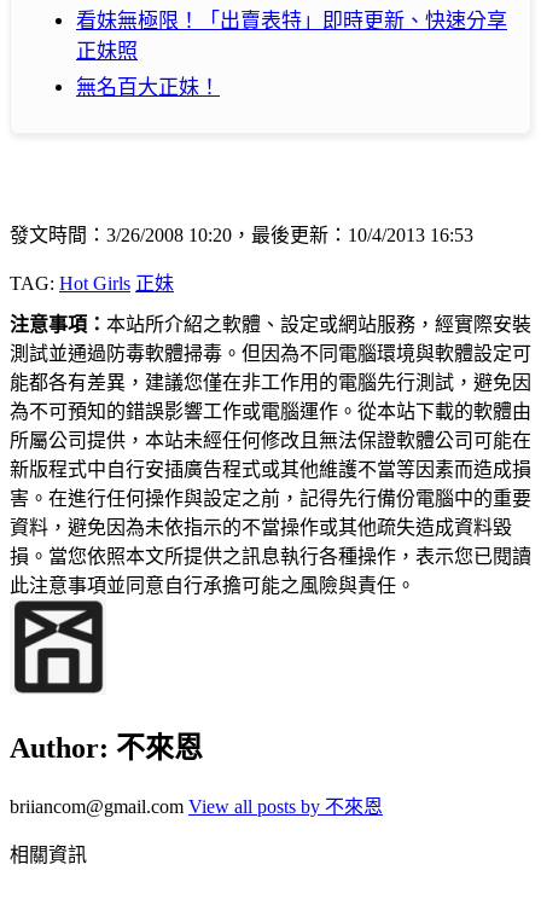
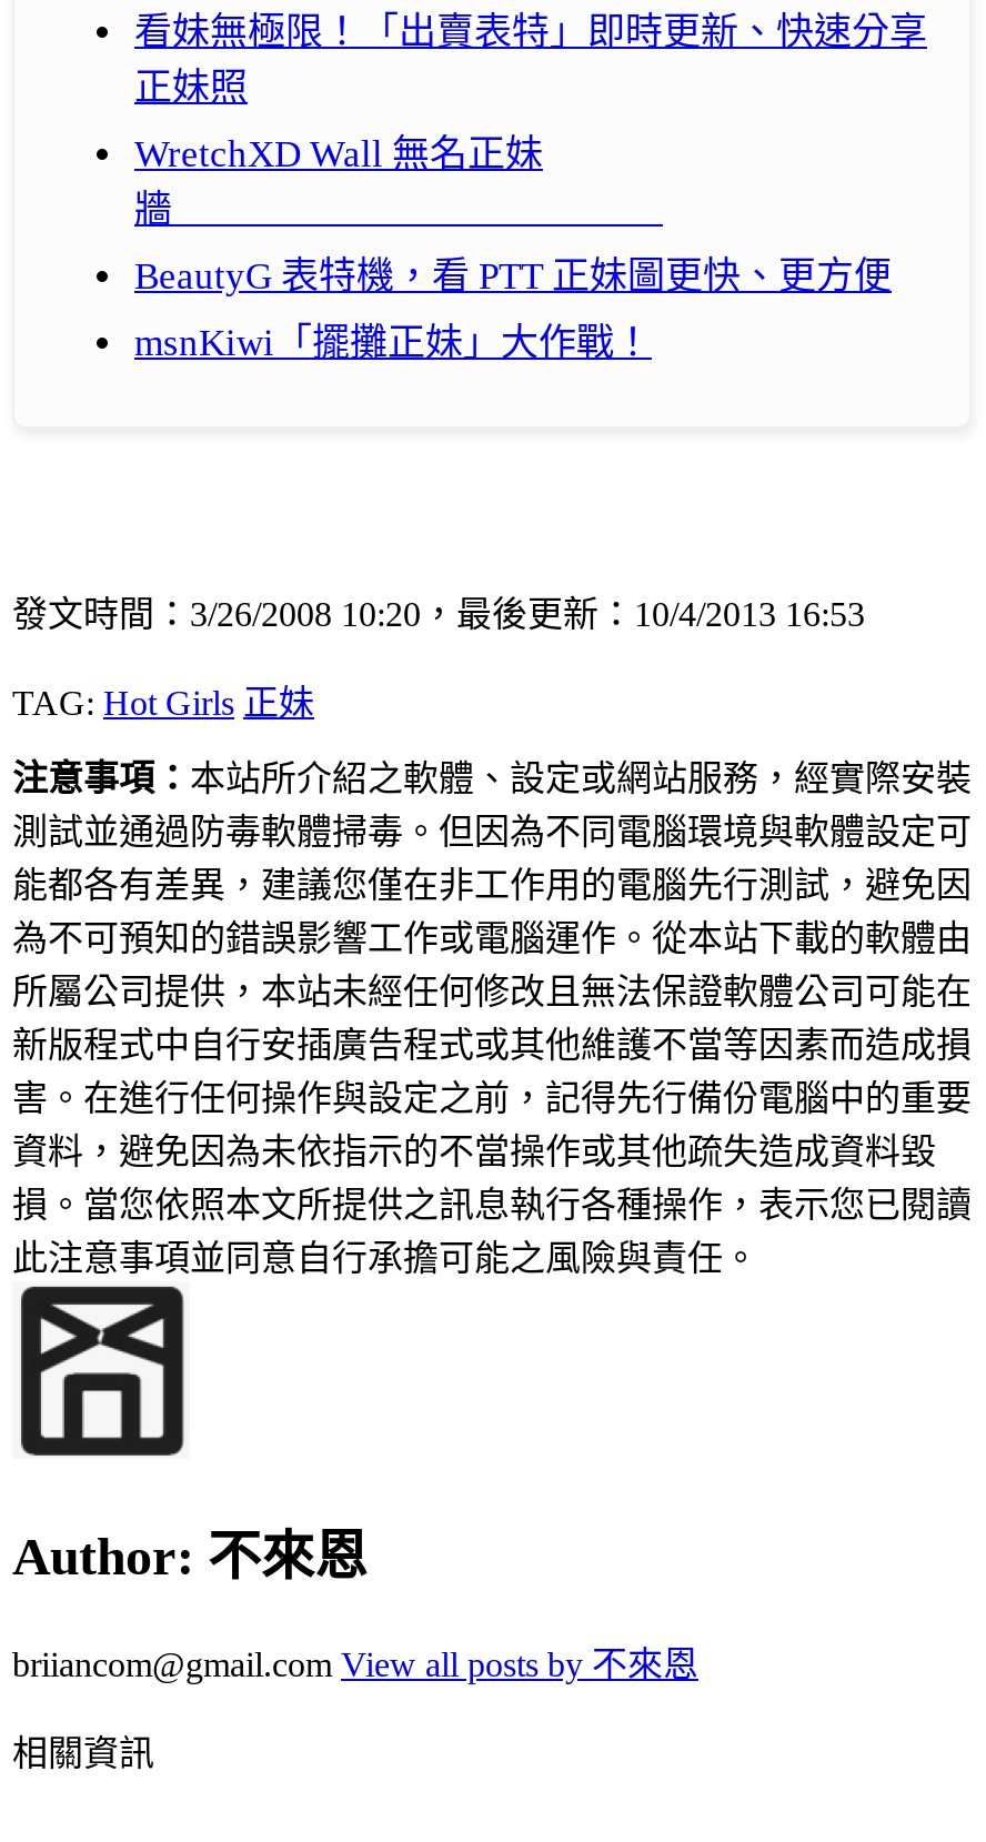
- 無名百大正妹！
+ WretchXD Wall 無名正妹
+ 牆
+ BeautyG 表特機，看 PTT 正妹圖更快、更方便
+ msnKiwi「擺攤正妹」大作戰！
